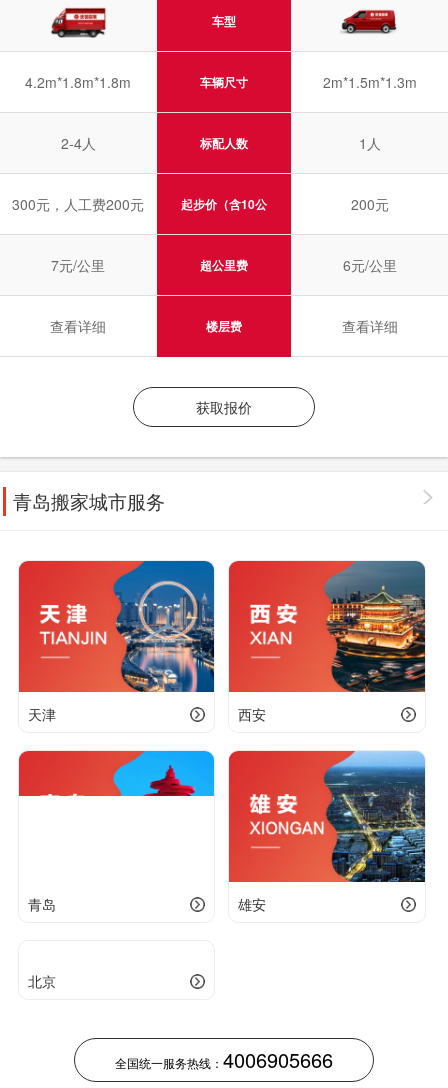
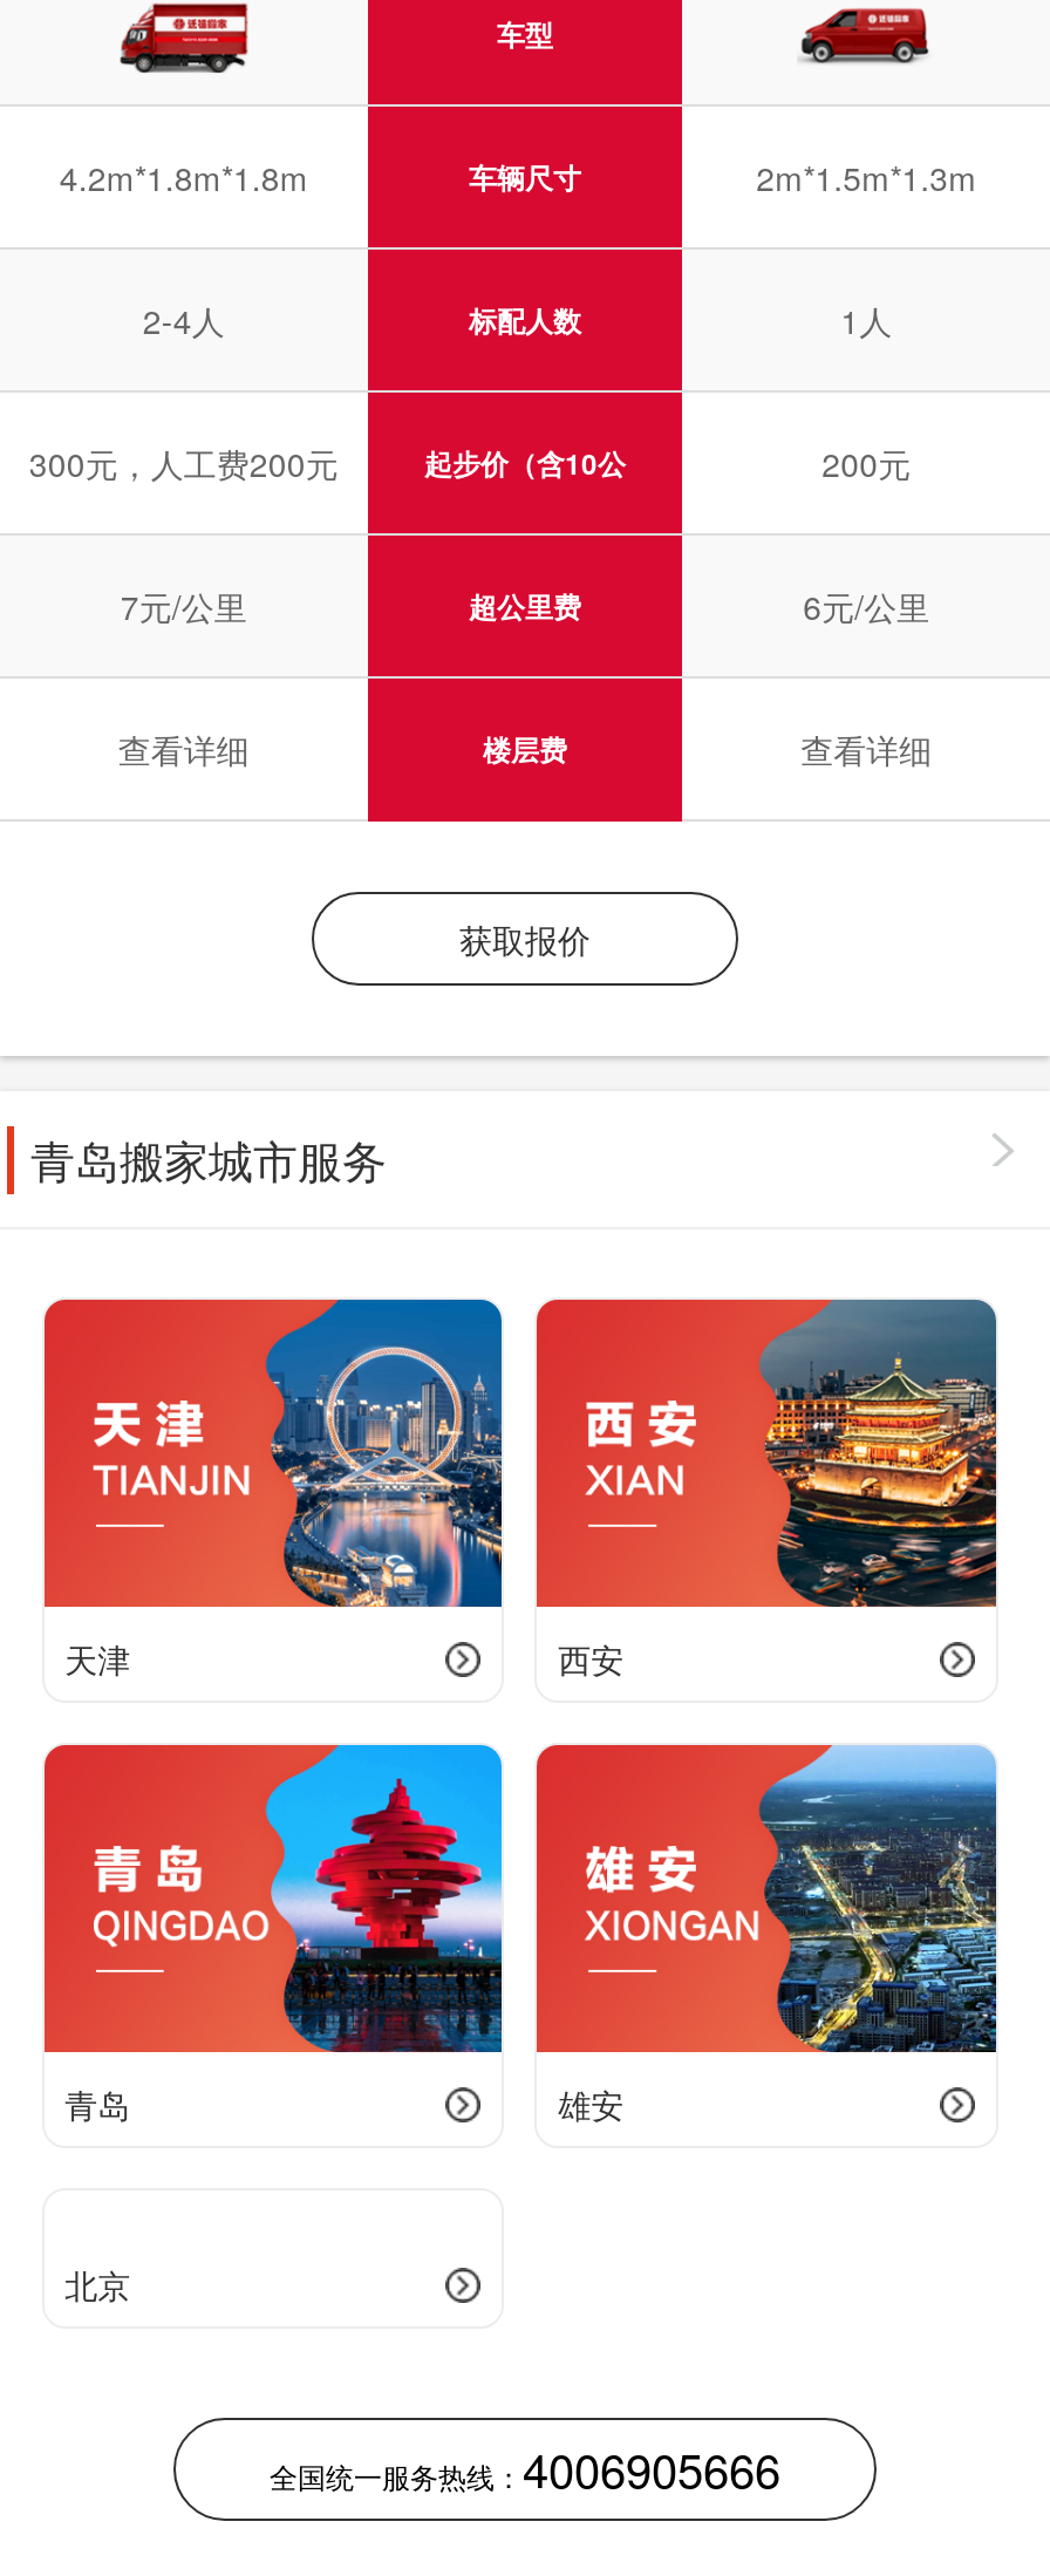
+ [image]
